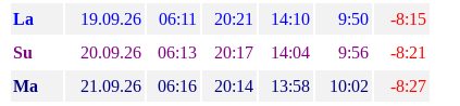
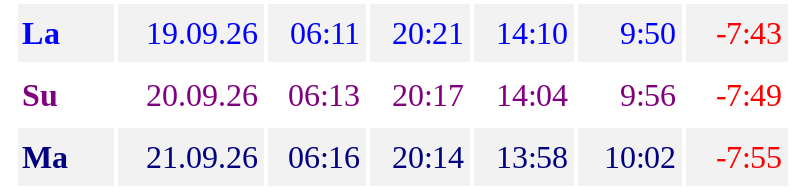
- 19.09.26 06:11 20:21 14:10 9:50 -8:15
+ 19.09.26 06:11 20:21 14:10 9:50 -7:43

- 20.09.26 06:13 20:17 14:04 9:56 -8:21
+ 20.09.26 06:13 20:17 14:04 9:56 -7:49

- 21.09.26 06:16 20:14 13:58 10:02 -8:27
+ 21.09.26 06:16 20:14 13:58 10:02 -7:55
